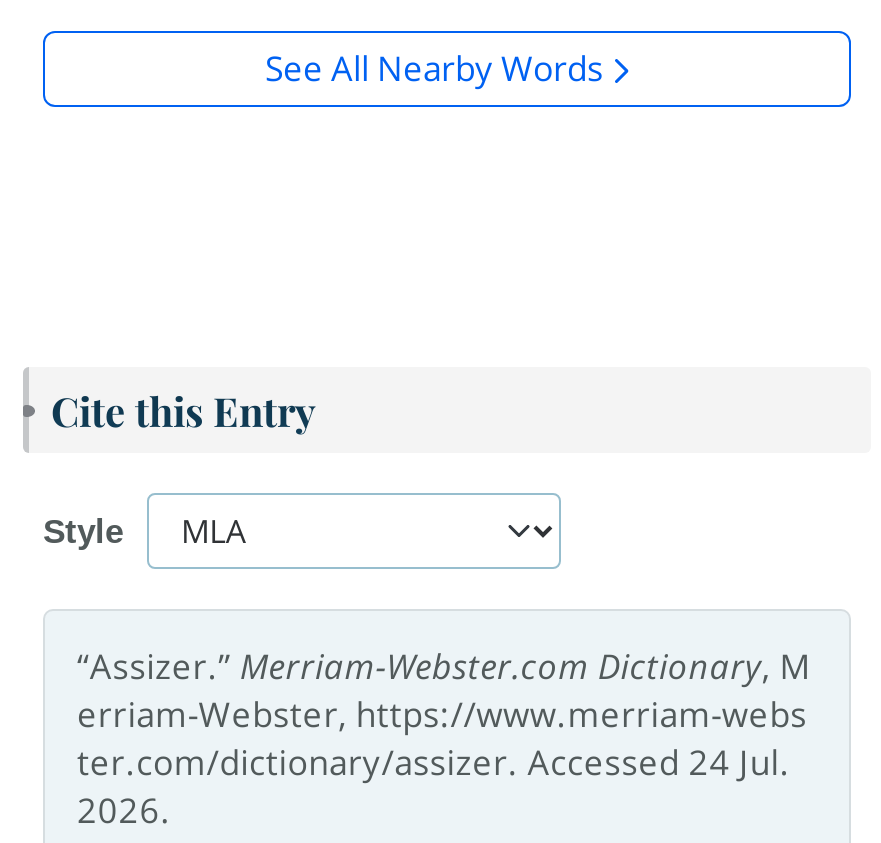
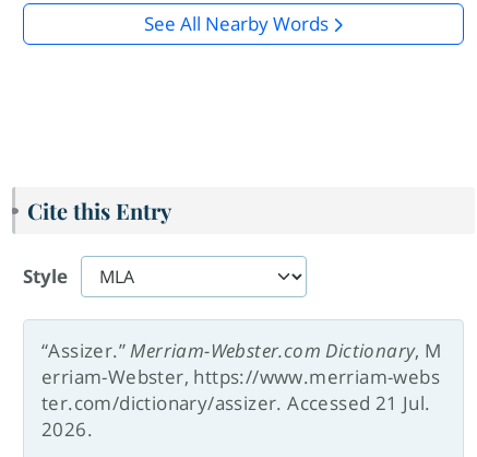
- ter.com/dictionary/assizer. Accessed 24 Jul.
+ ter.com/dictionary/assizer. Accessed 21 Jul.
